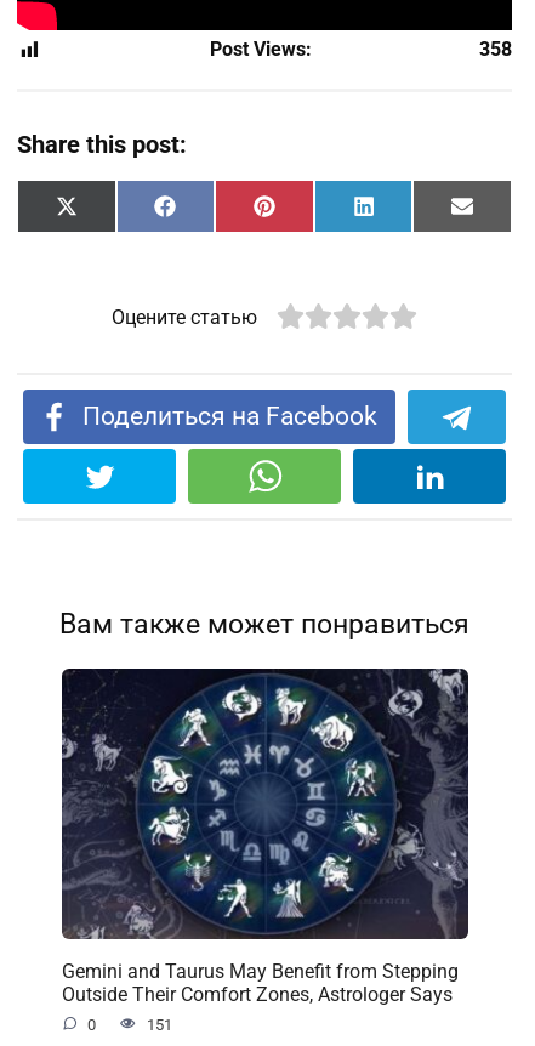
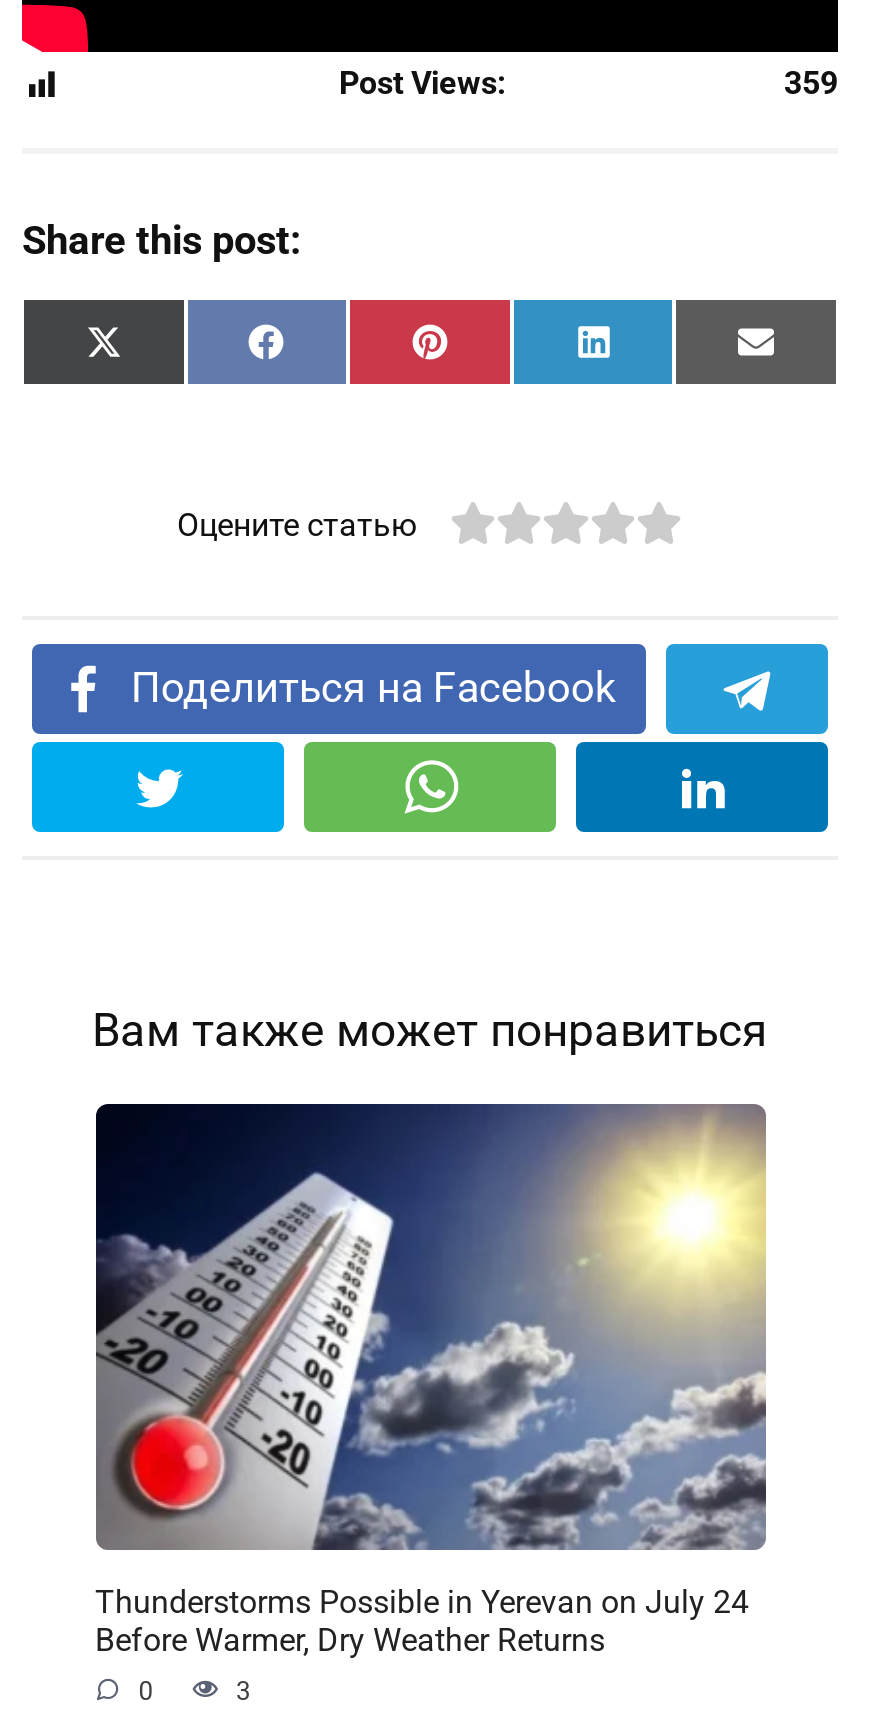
- 358
+ 359

- [image]
- Gemini and Taurus May Benefit from Stepping
- Outside Their Comfort Zones, Astrologer Says
+ [image]
+ Thunderstorms Possible in Yerevan on July 24
+ Before Warmer, Dry Weather Returns

- 151
+ 3
